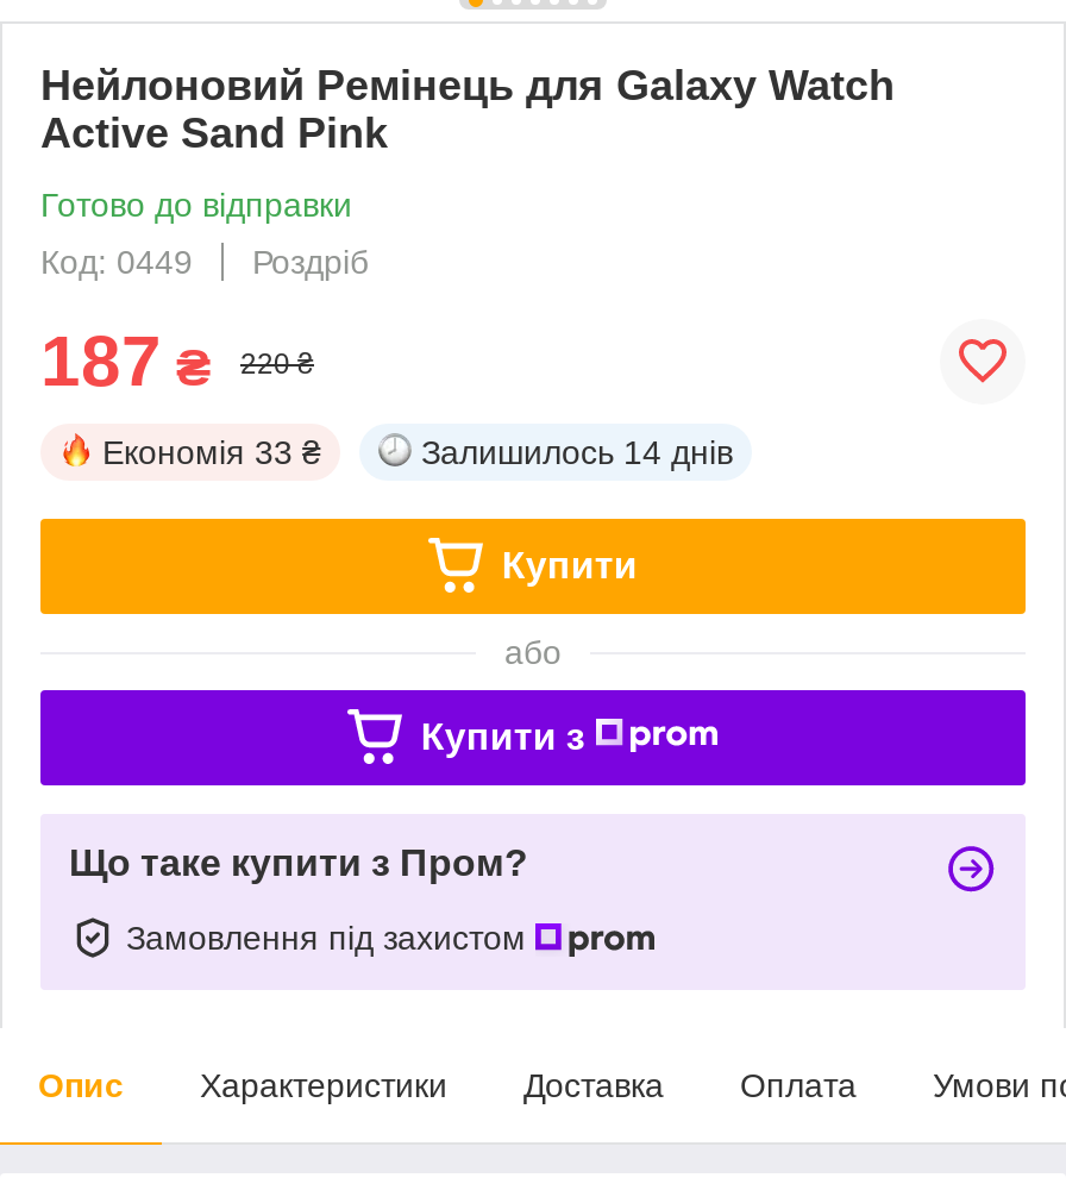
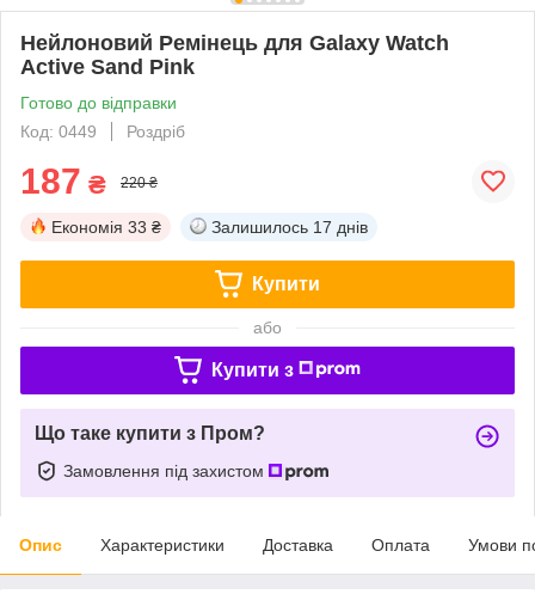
- Залишилось 14 днів
+ Залишилось 17 днів
